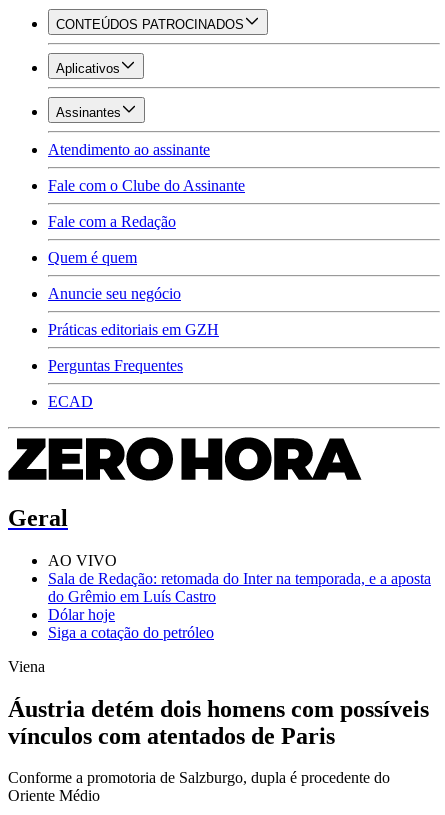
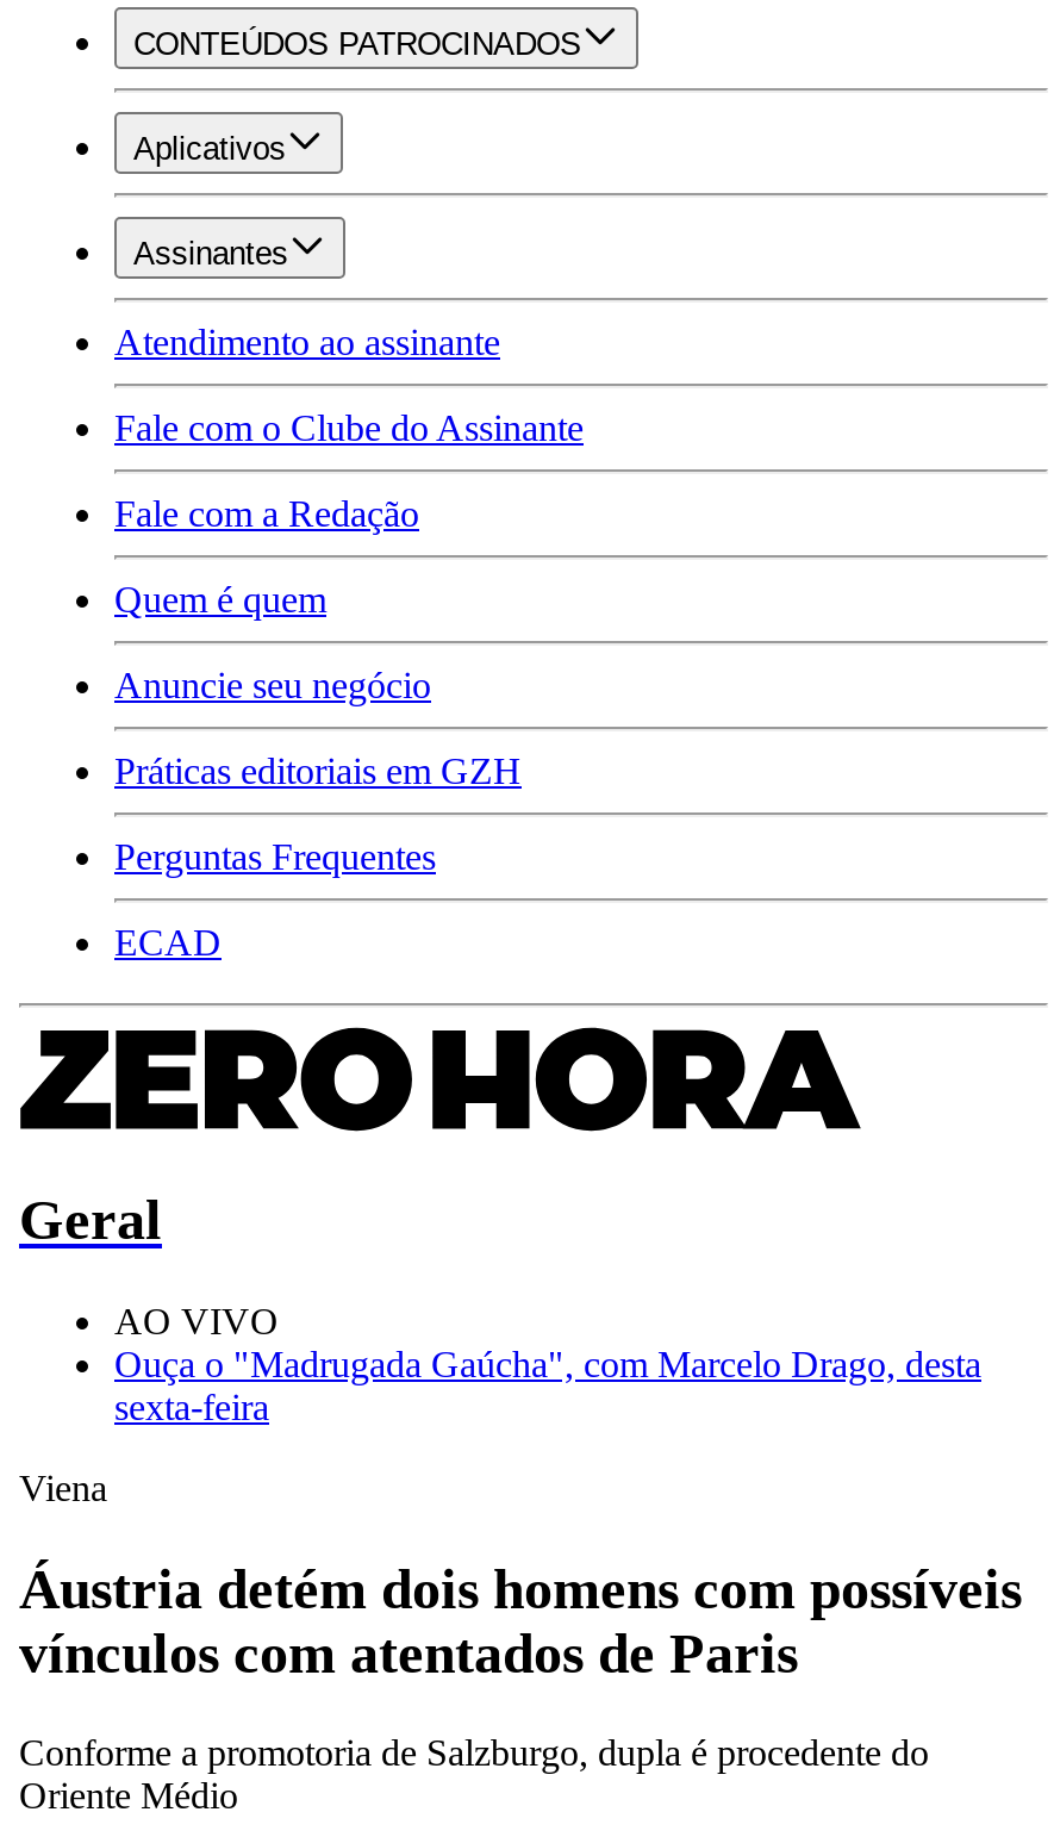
- Sala de Redação: retomada do Inter na temporada, e a aposta
- do Grêmio em Luís Castro
- Dólar hoje
- Siga a cotação do petróleo
+ Ouça o "Madrugada Gaúcha", com Marcelo Drago, desta
+ sexta-feira
